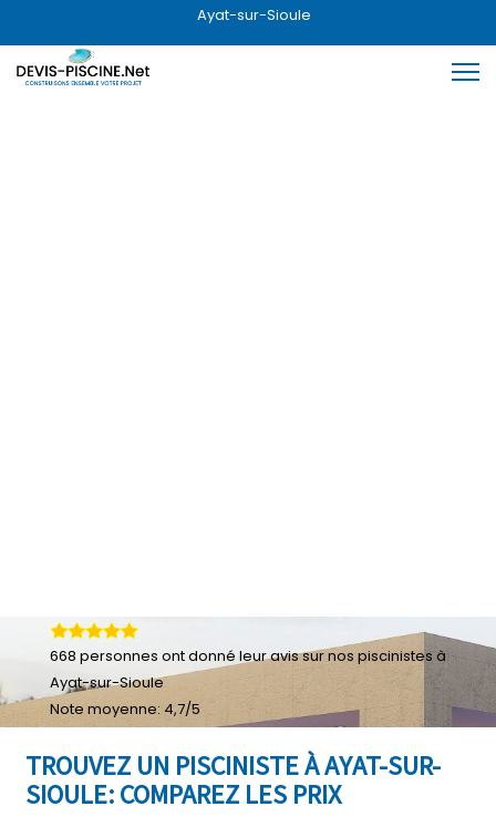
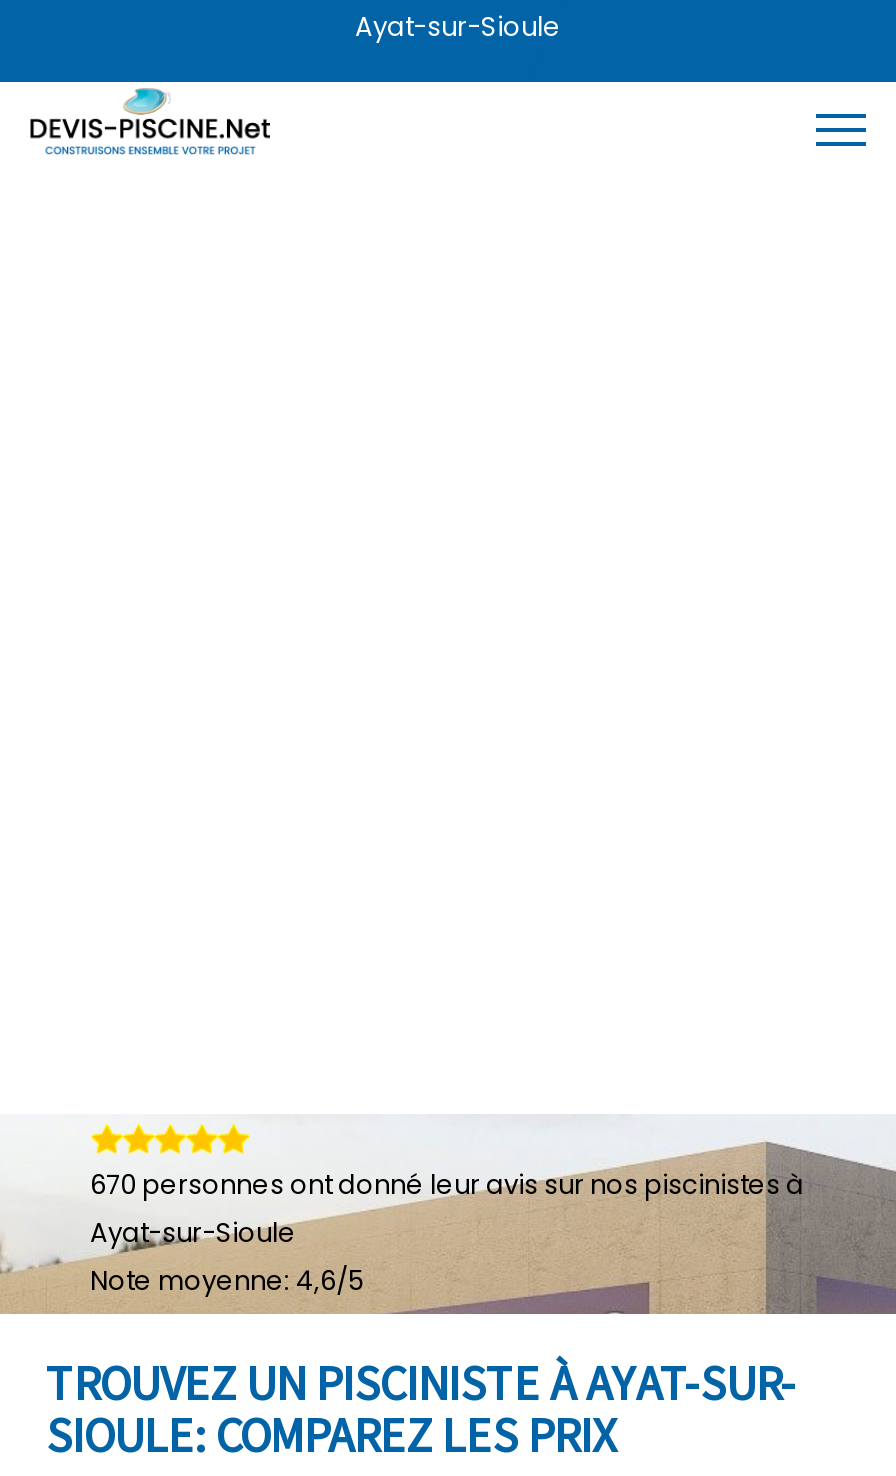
- 668 personnes ont donné leur avis sur nos piscinistes à
+ 670 personnes ont donné leur avis sur nos piscinistes à

- Note moyenne: 4,7/5
+ Note moyenne: 4,6/5
